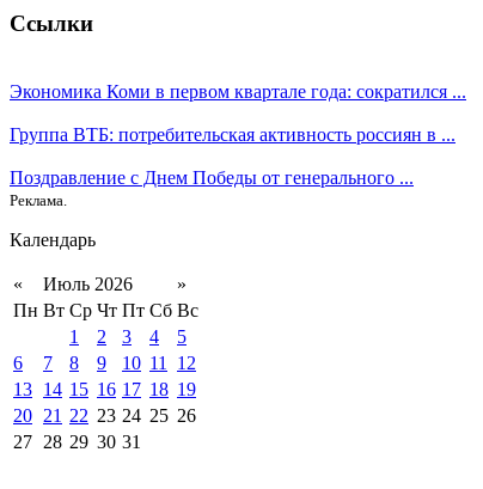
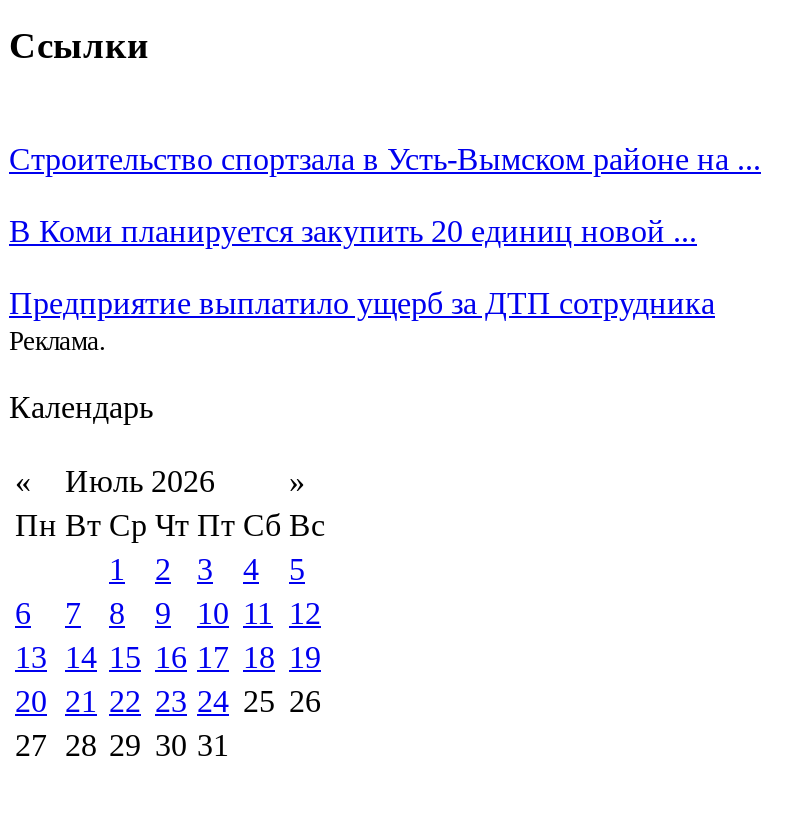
- Экономика Коми в первом квартале года: сократился ...
+ Строительство спортзала в Усть-Вымском районе на ...

- Группа ВТБ: потребительская активность россиян в ...
+ В Коми планируется закупить 20 единиц новой ...

- Поздравление с Днем Победы от генерального ...
+ Предприятие выплатило ущерб за ДТП сотрудника
